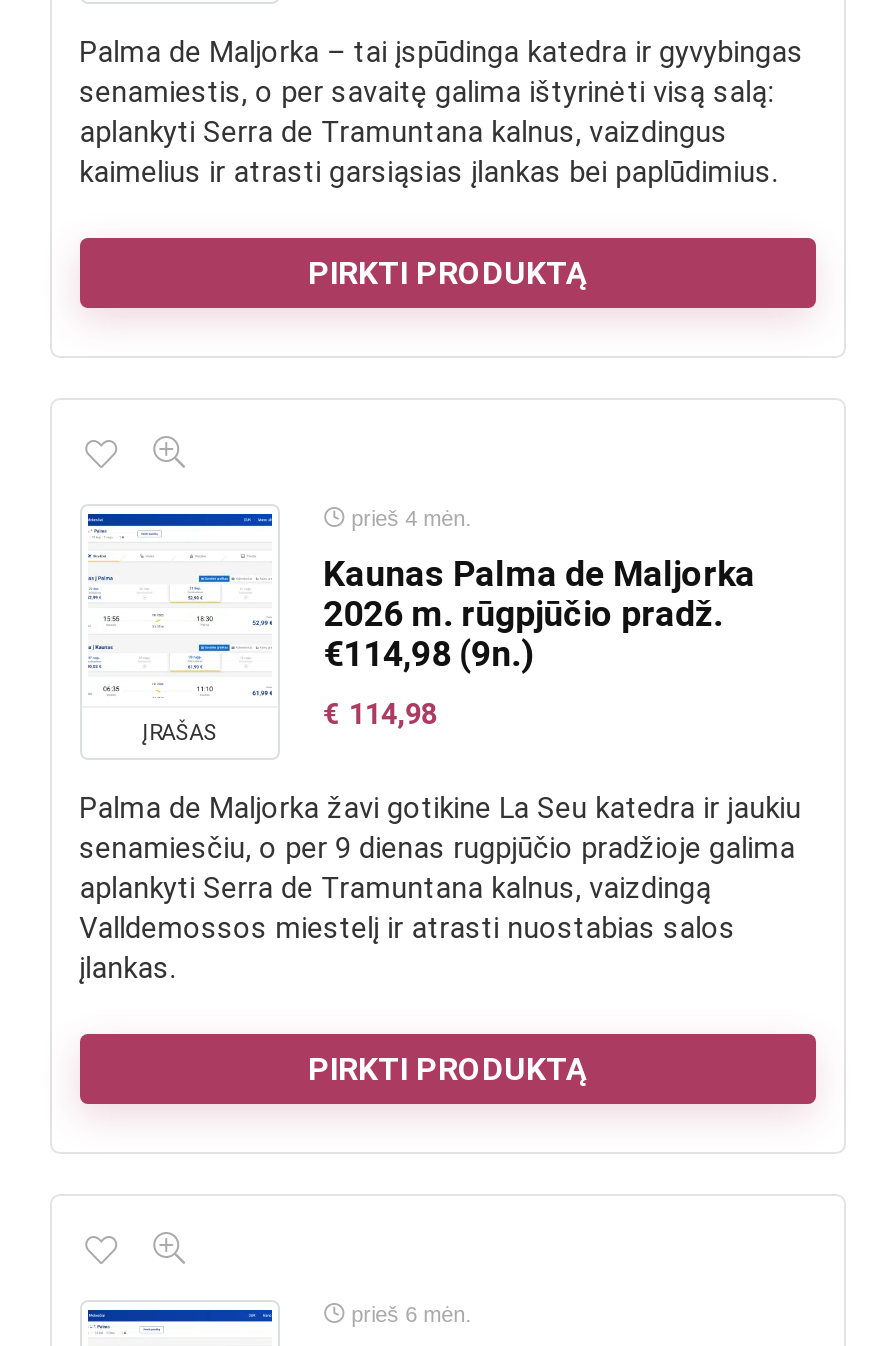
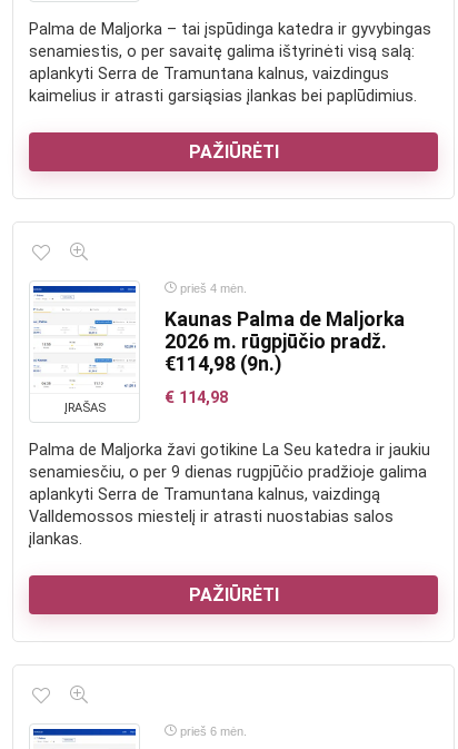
- PIRKTI PRODUKTĄ
+ PAŽIŪRĖTI

- PIRKTI PRODUKTĄ
+ PAŽIŪRĖTI
